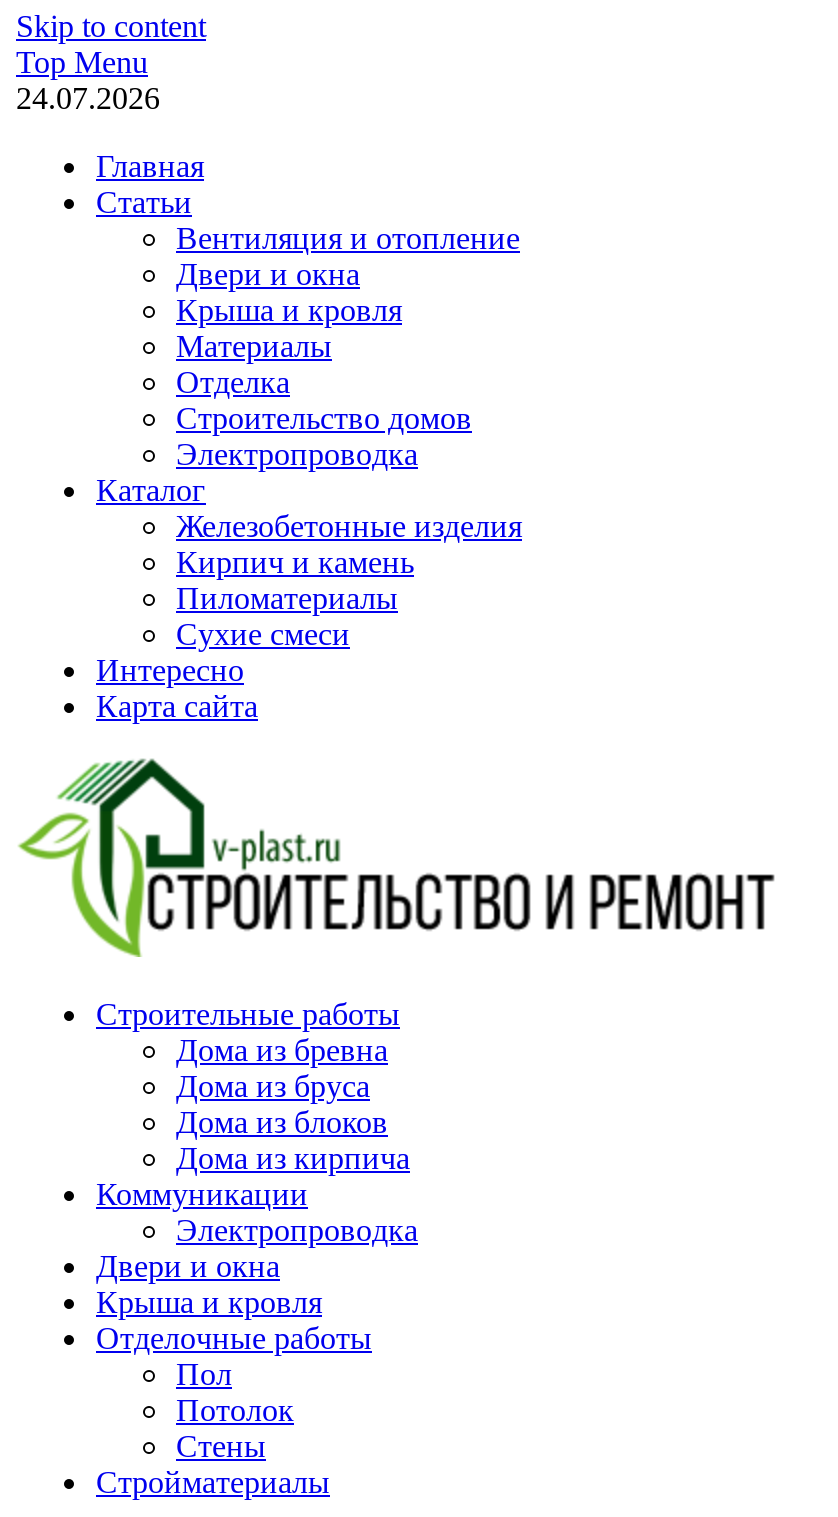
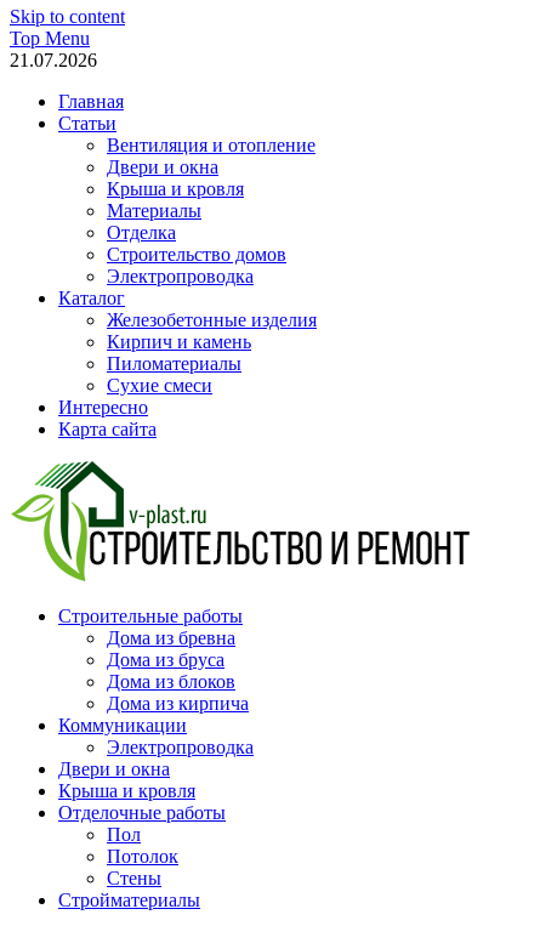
- 24.07.2026
+ 21.07.2026
